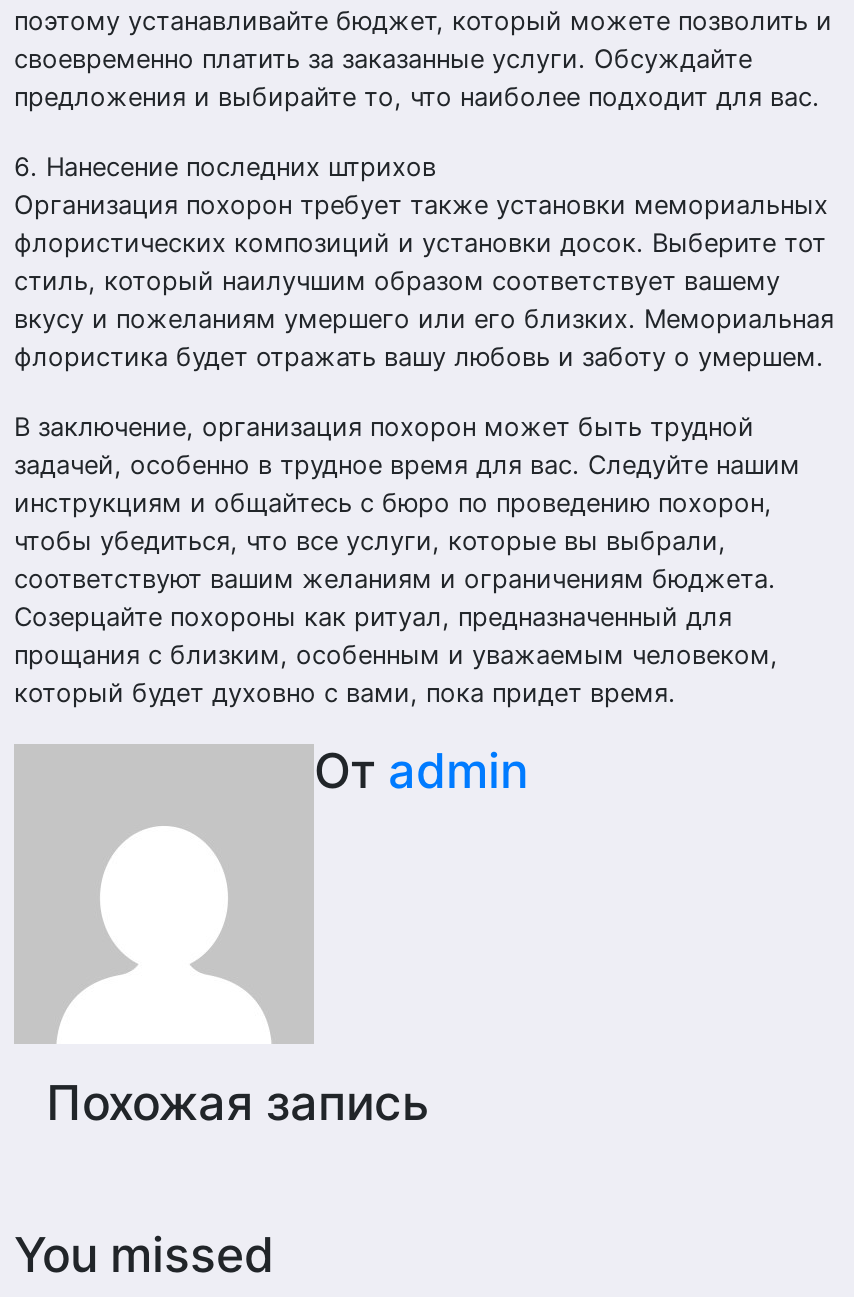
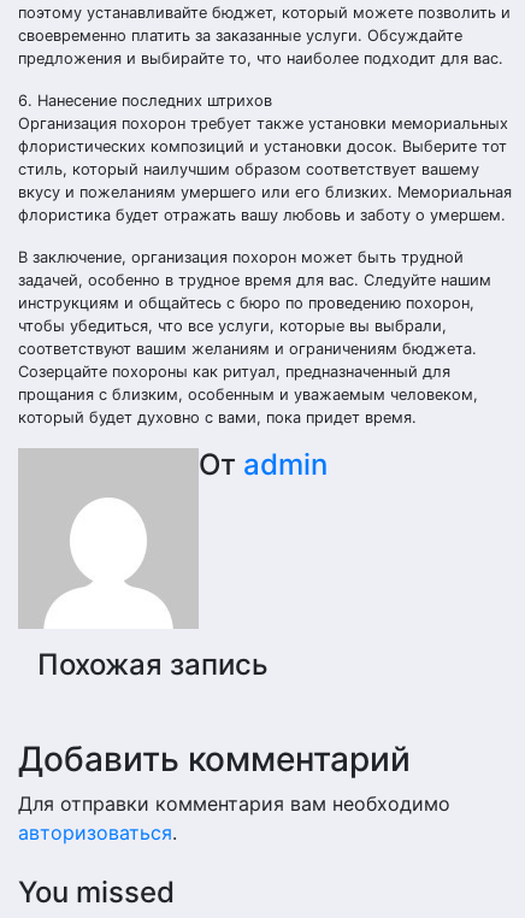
+ Добавить комментарий
+ Для отправки комментария вам необходимо
+ авторизоваться.
